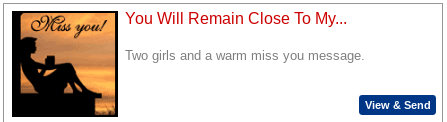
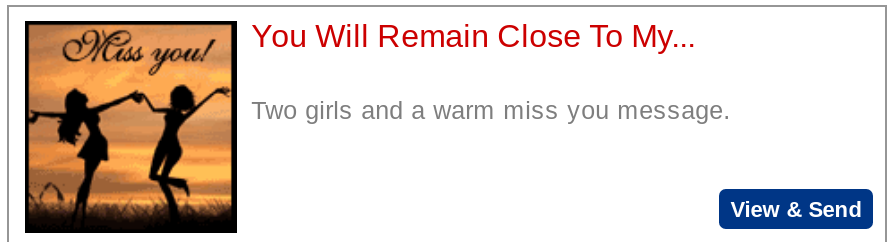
- [image]
+ [image]
